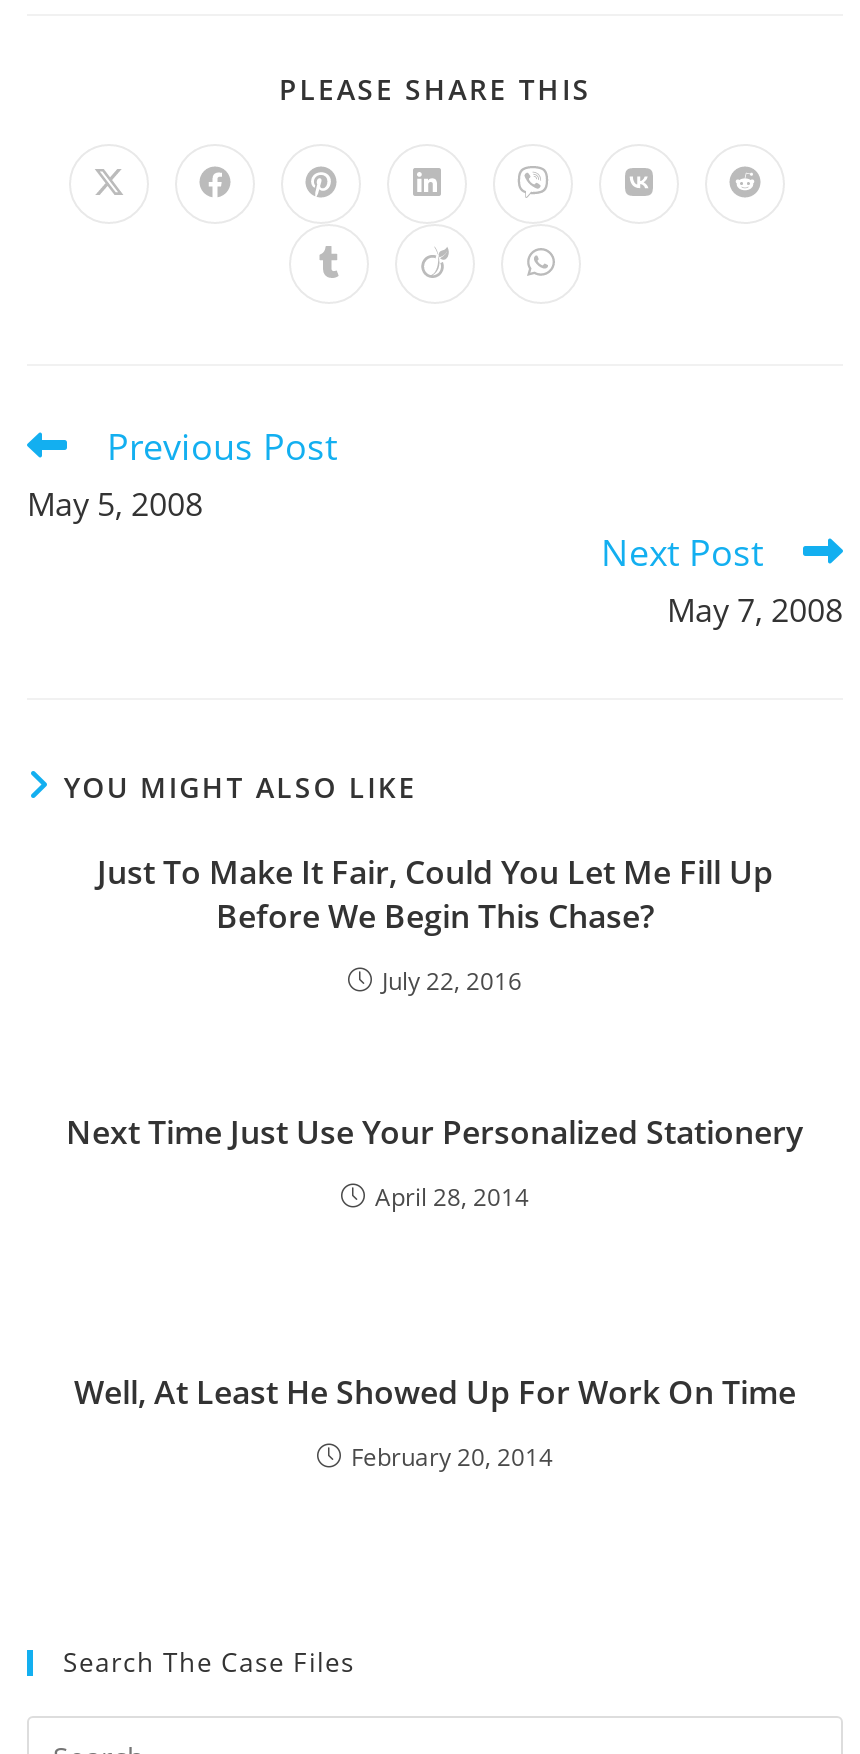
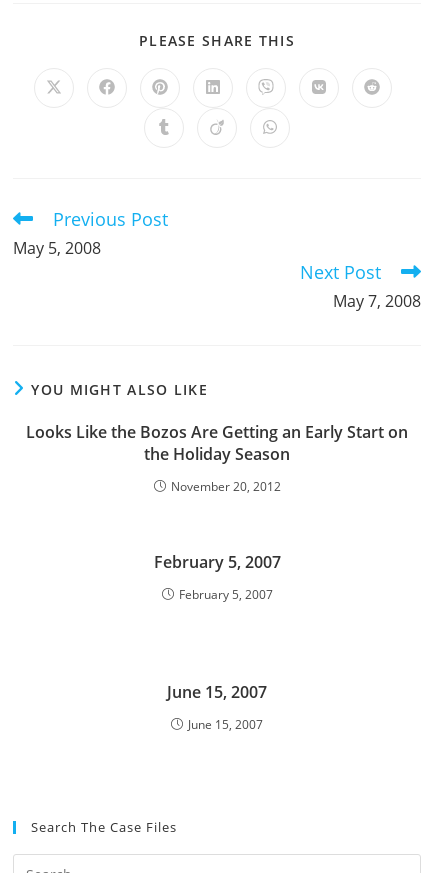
- Just To Make It Fair, Could You Let Me Fill Up
- Before We Begin This Chase?
+ Looks Like the Bozos Are Getting an Early Start on
+ the Holiday Season

- July 22, 2016
+ November 20, 2012

- Next Time Just Use Your Personalized Stationery
+ February 5, 2007

- April 28, 2014
+ February 5, 2007

- Well, At Least He Showed Up For Work On Time
+ June 15, 2007

- February 20, 2014
+ June 15, 2007
